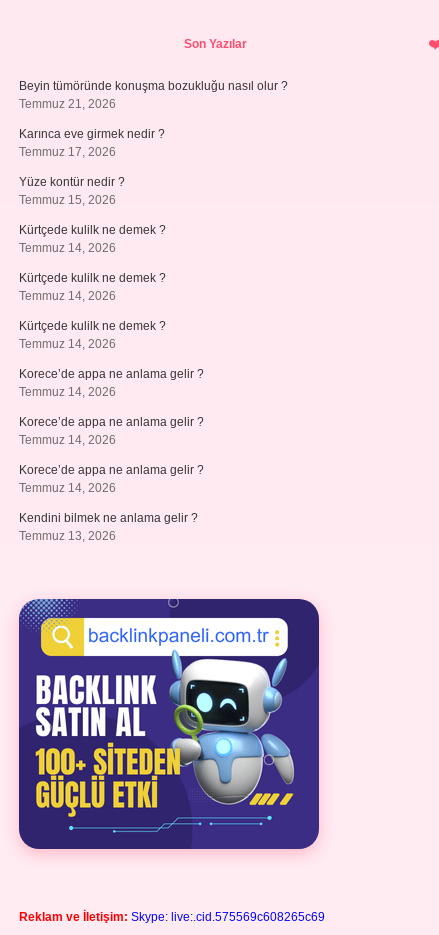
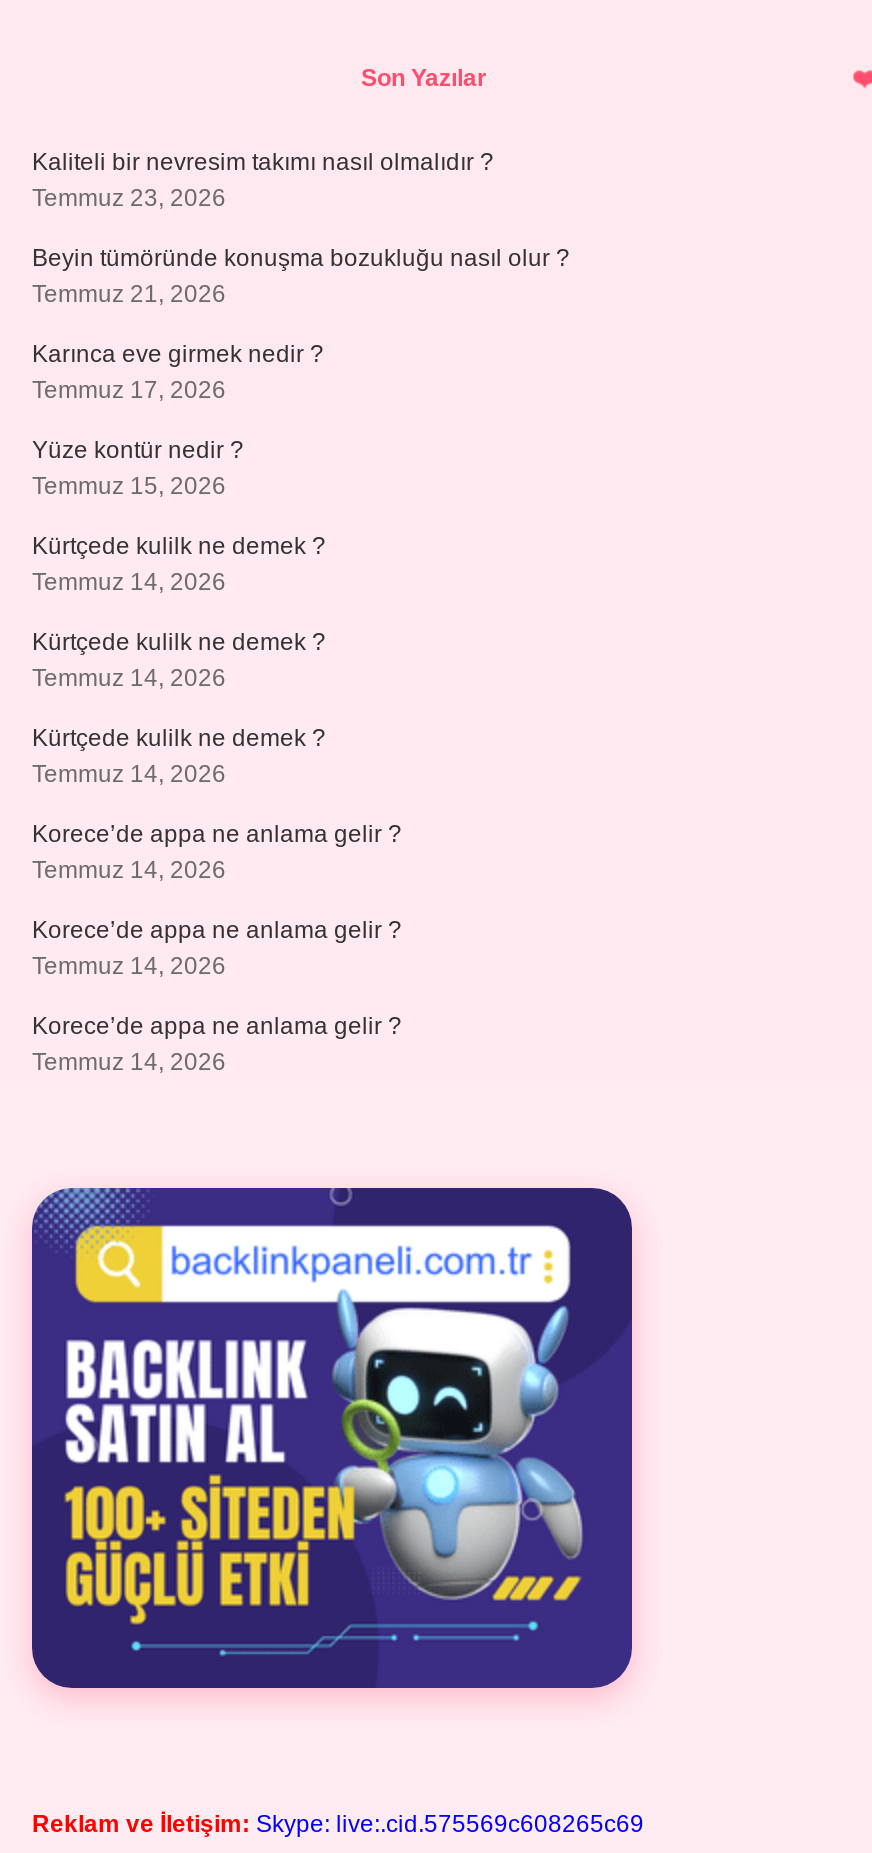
+ Kaliteli bir nevresim takımı nasıl olmalıdır ?
+ Temmuz 23, 2026

moved down: Beyin tümöründe konuşma bozukluğu nasıl olur ? | Temmuz 21, 2026 | Karınca eve girmek nedir ? | ... | Korece’de appa ne anlama gelir ? | Temmuz 14, 2026

- Kendini bilmek ne anlama gelir ?
- Temmuz 13, 2026
